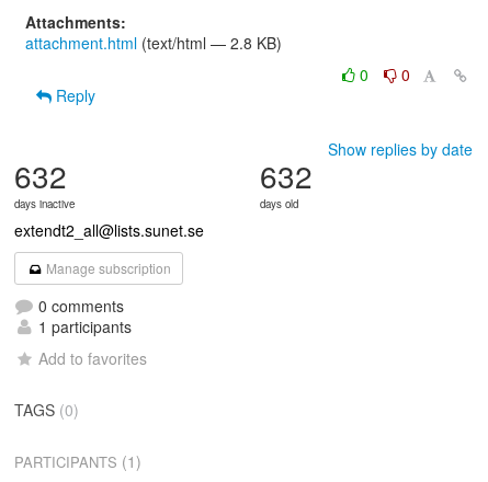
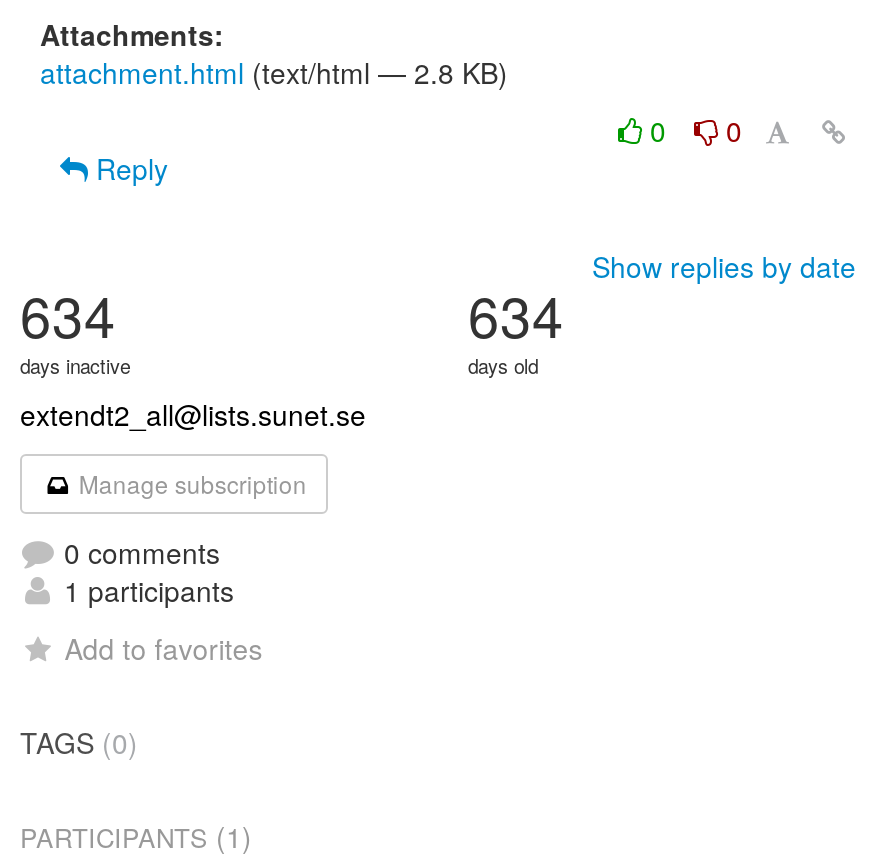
- 632
+ 634

- 632
+ 634
